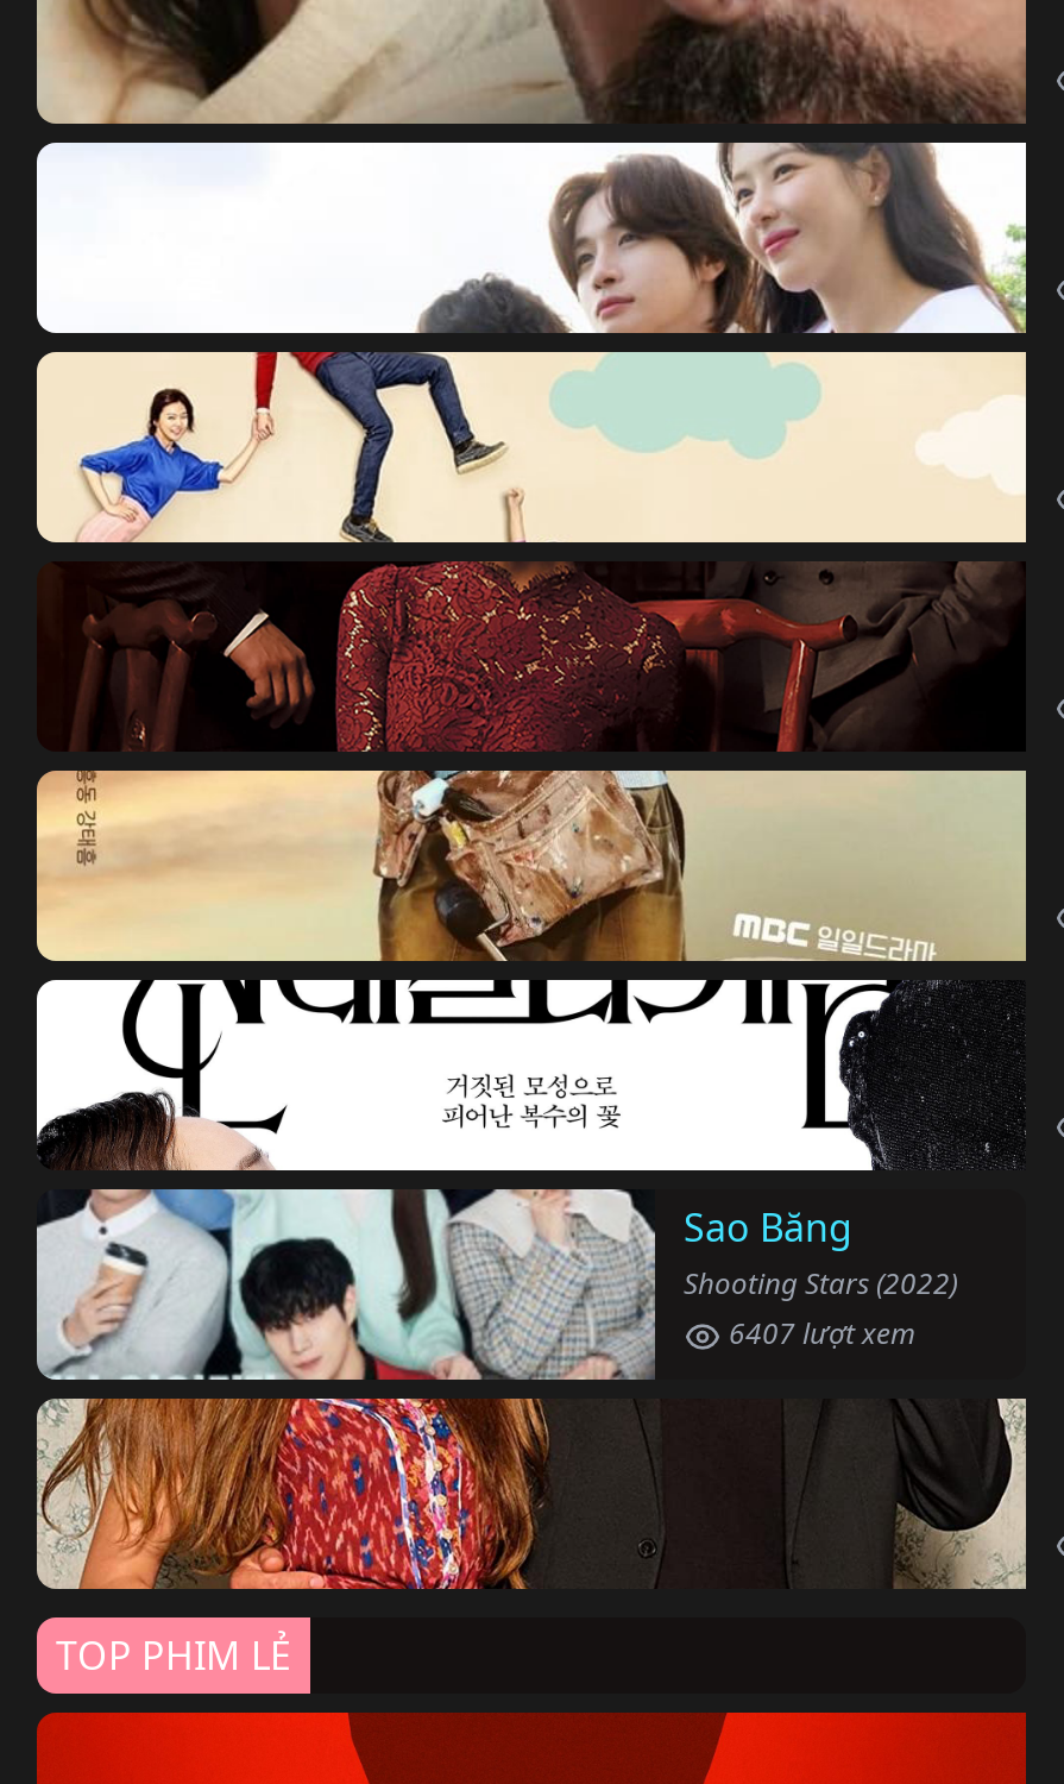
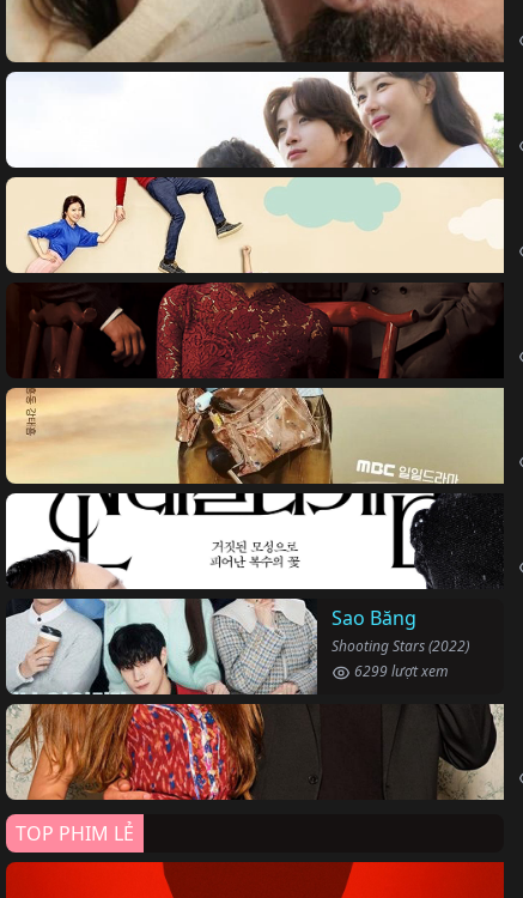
- 6407 lượt xem
+ 6299 lượt xem
